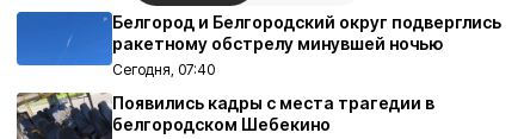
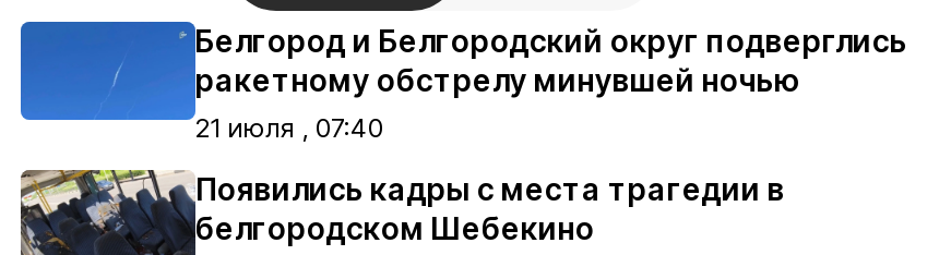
- Сегодня, 07:40
+ 21 июля , 07:40
